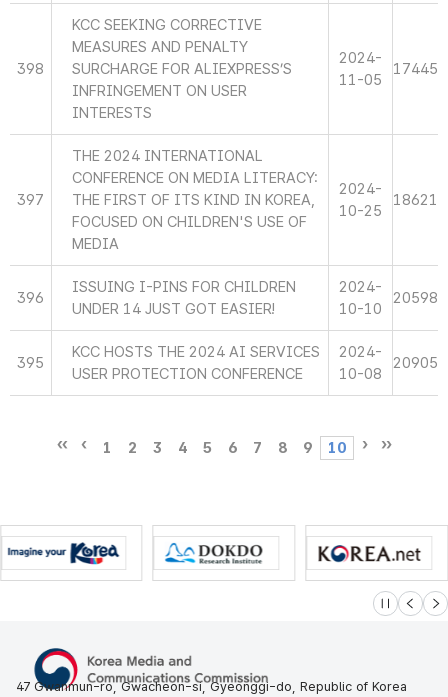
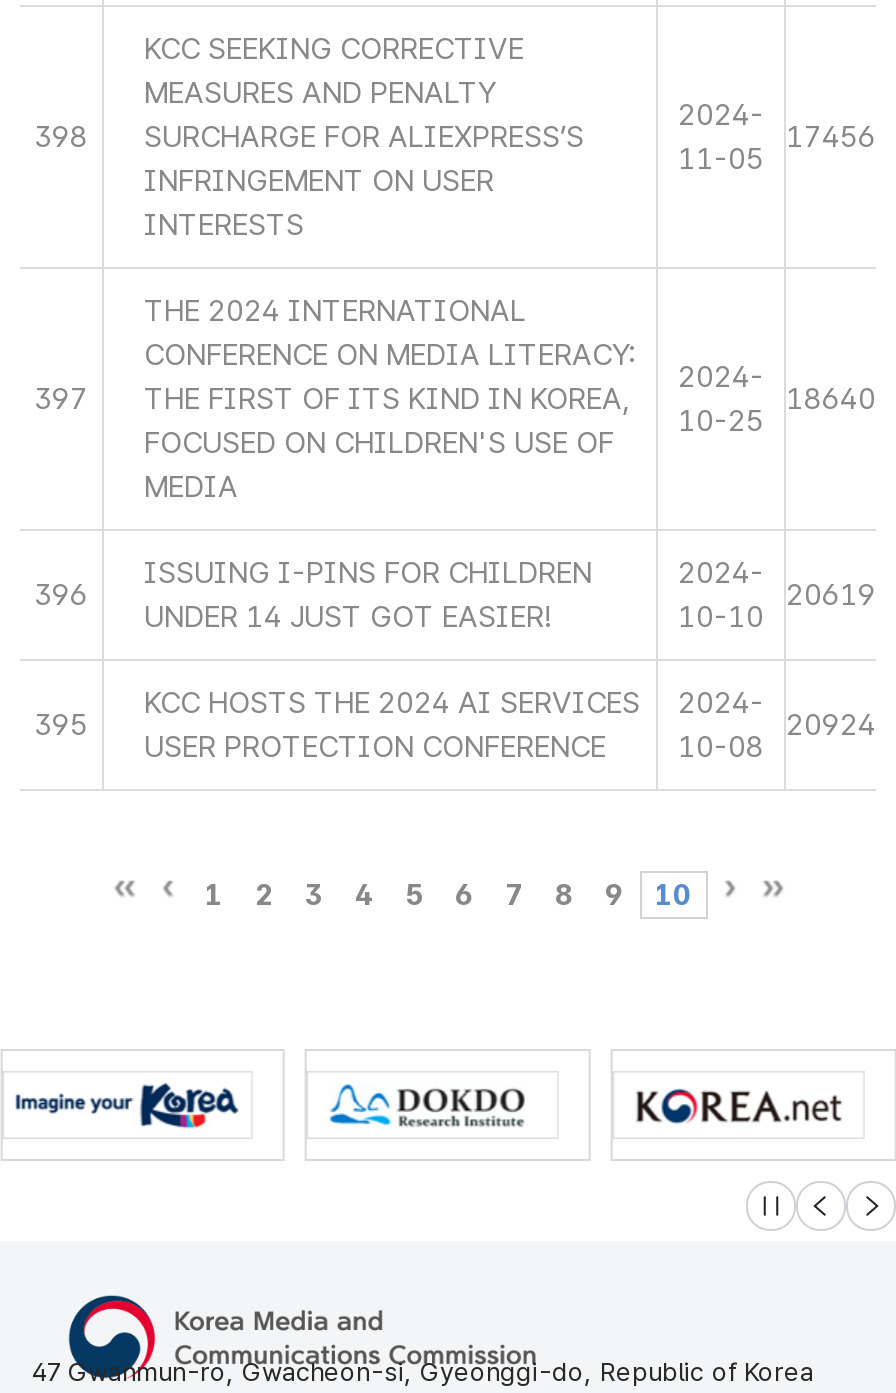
- 17445
+ 17456

- 18621
+ 18640

- 20598
+ 20619

- 20905
+ 20924
